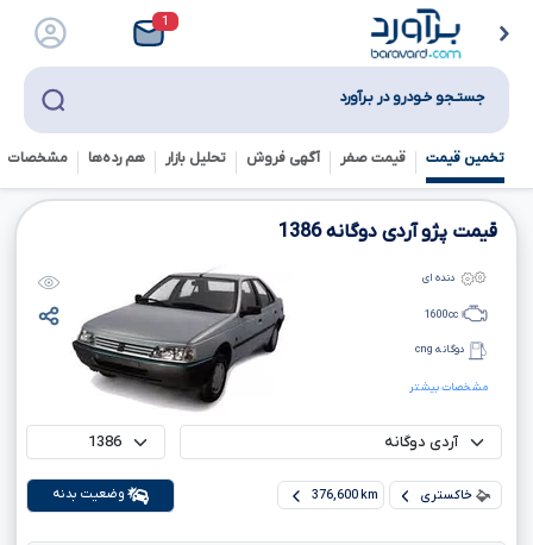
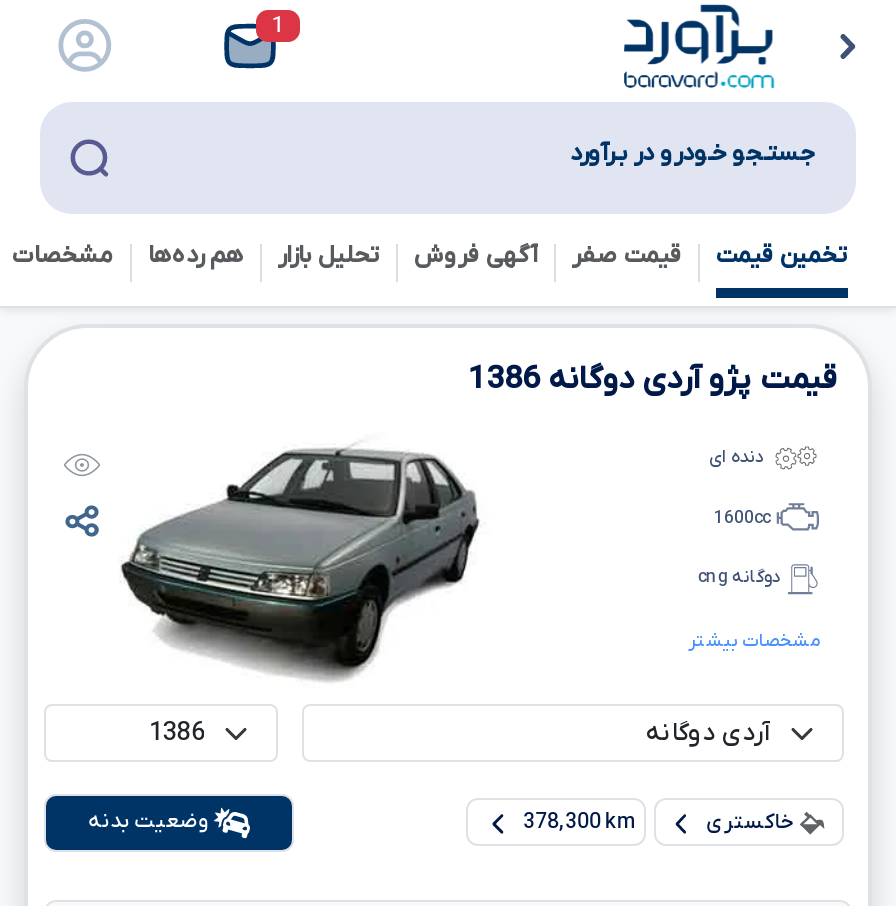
- 376,600 km
+ 378,300 km
